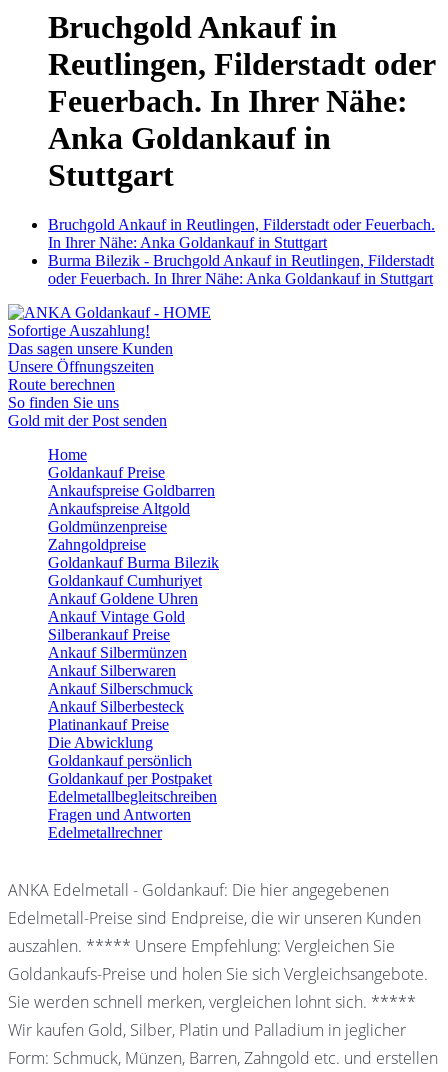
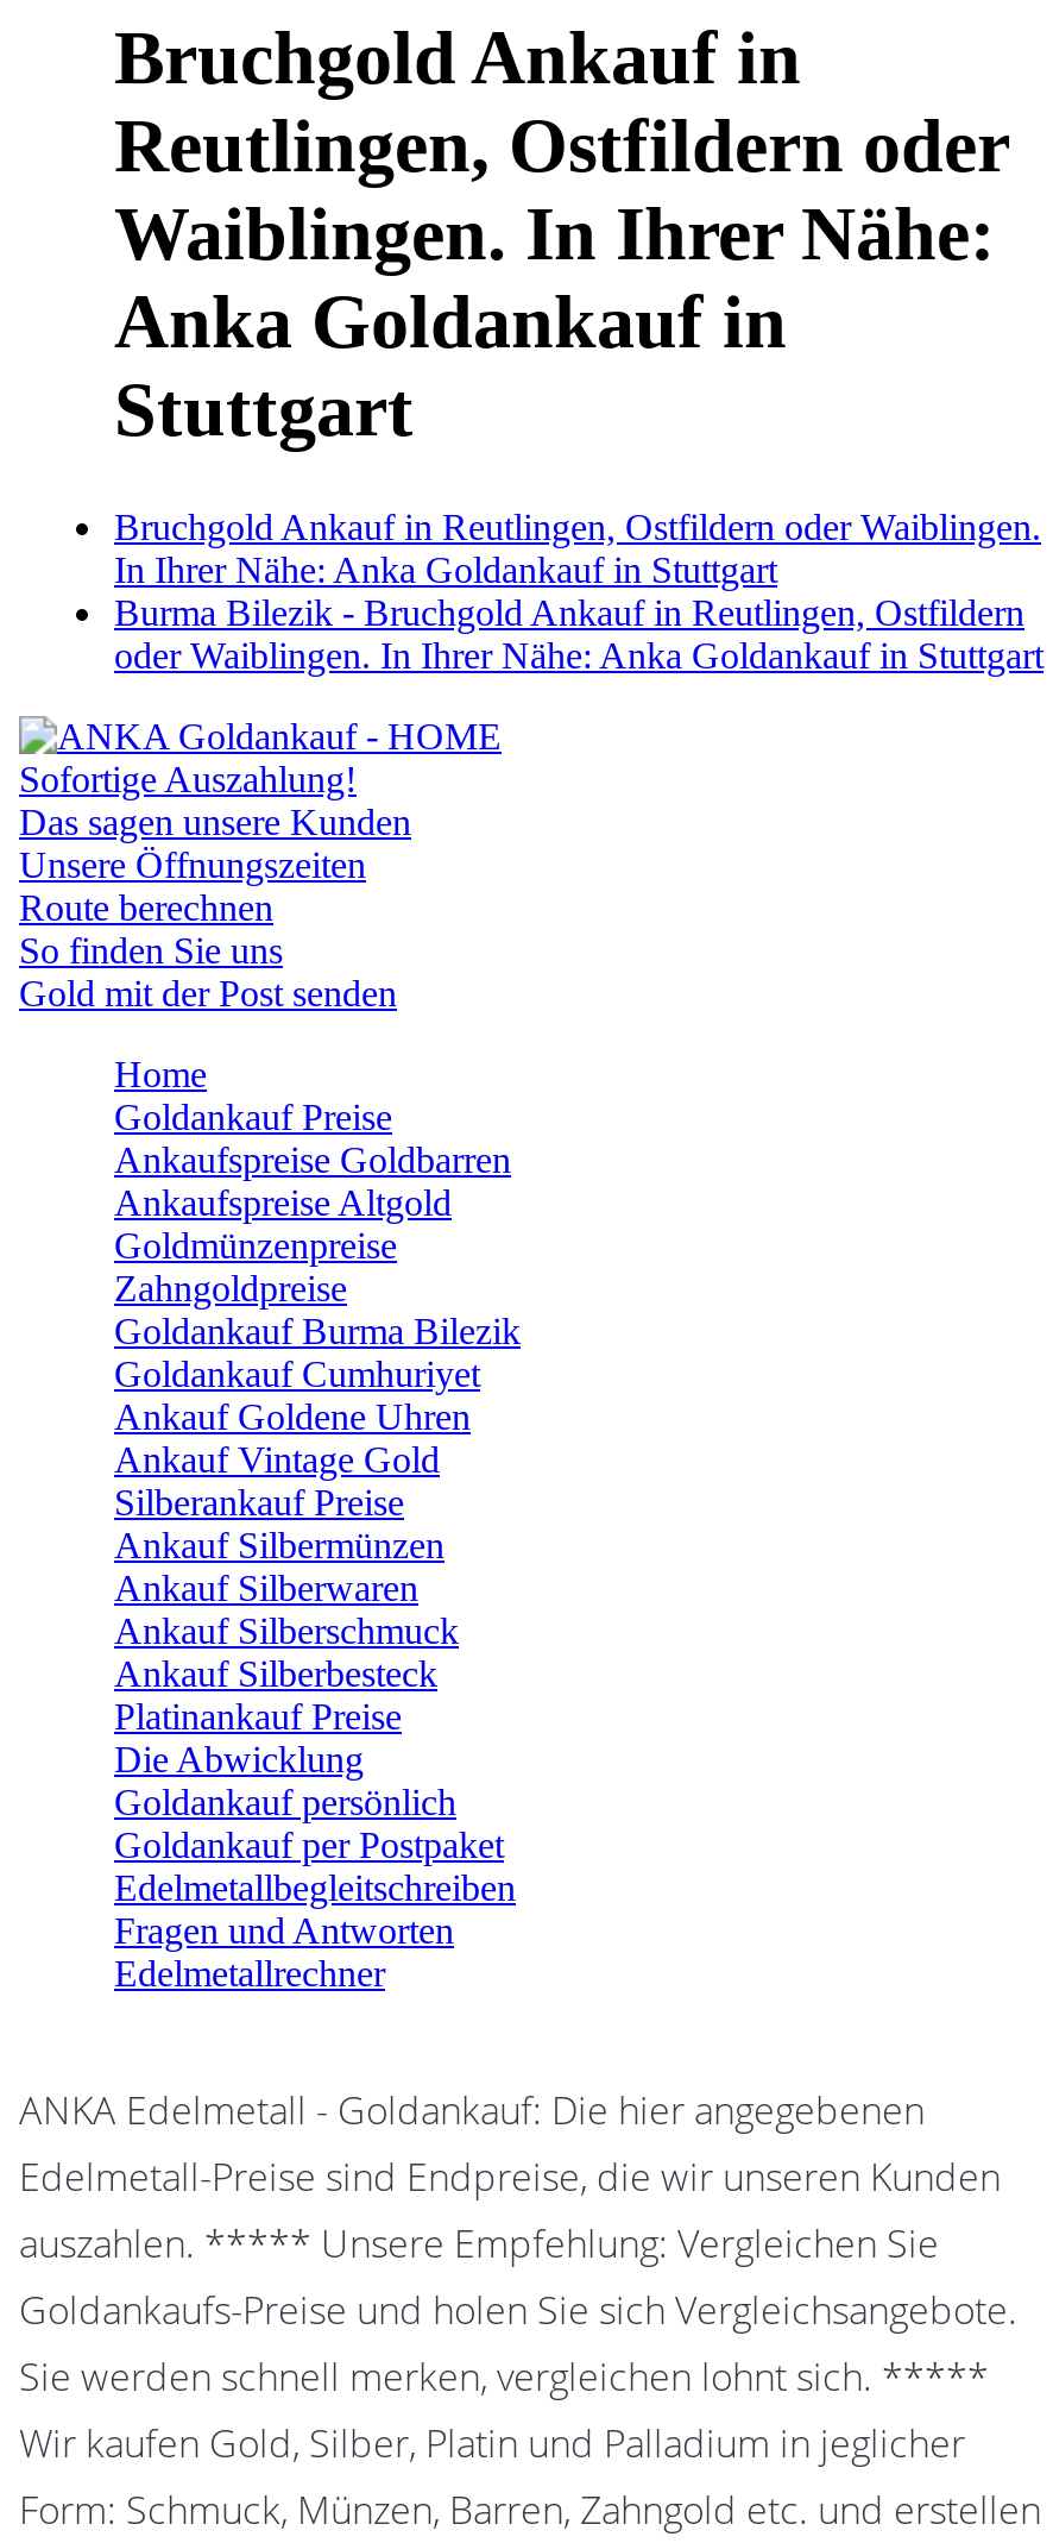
- Reutlingen, Filderstadt oder
+ Reutlingen, Ostfildern oder

- Feuerbach. In Ihrer Nähe:
+ Waiblingen. In Ihrer Nähe:

- Bruchgold Ankauf in Reutlingen, Filderstadt oder Feuerbach.
+ Bruchgold Ankauf in Reutlingen, Ostfildern oder Waiblingen.

- Burma Bilezik - Bruchgold Ankauf in Reutlingen, Filderstadt
+ Burma Bilezik - Bruchgold Ankauf in Reutlingen, Ostfildern

- oder Feuerbach. In Ihrer Nähe: Anka Goldankauf in Stuttgart
+ oder Waiblingen. In Ihrer Nähe: Anka Goldankauf in Stuttgart
